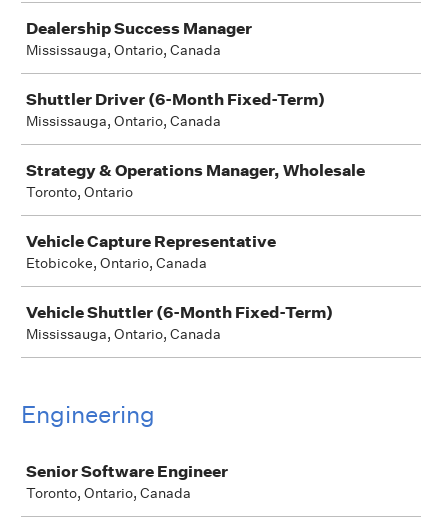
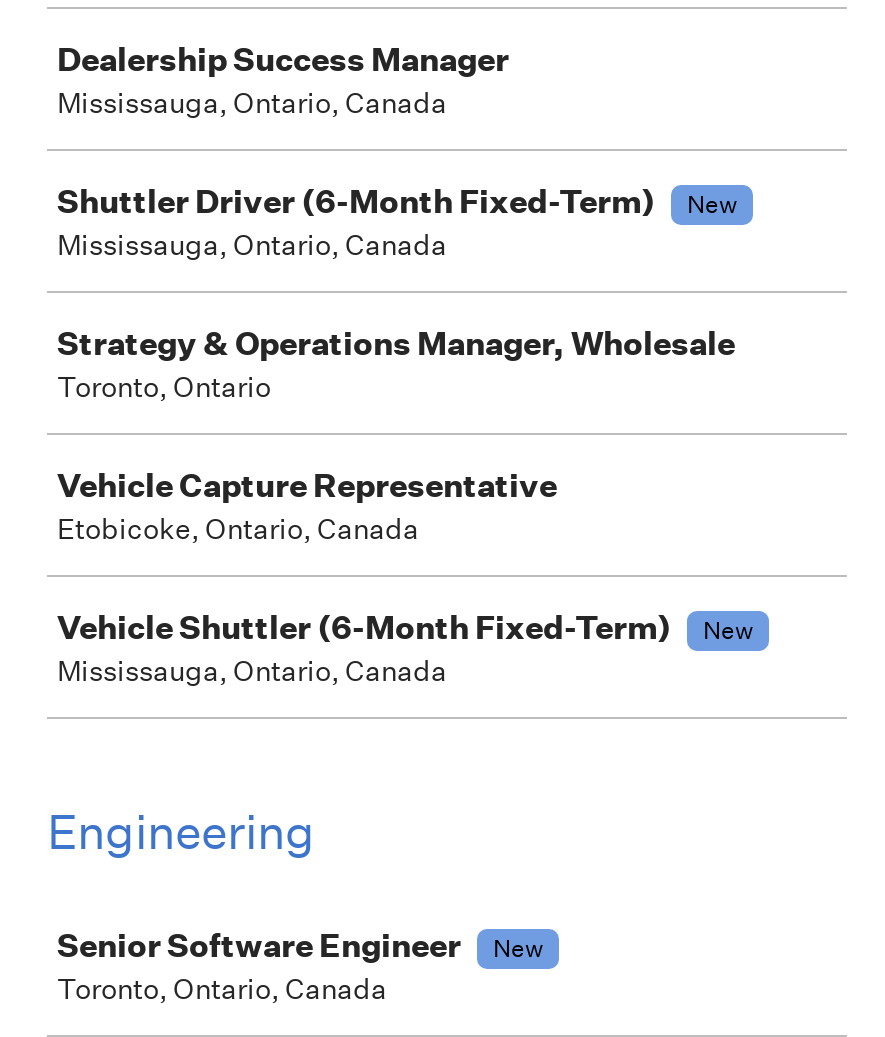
+ New

+ New

+ New
